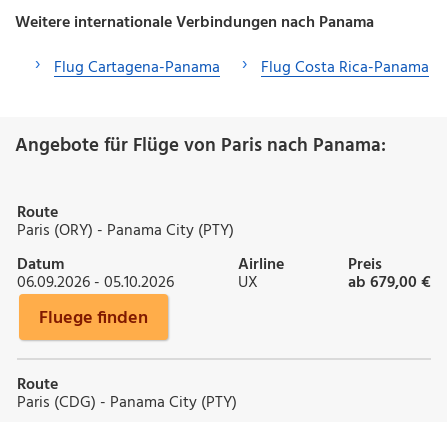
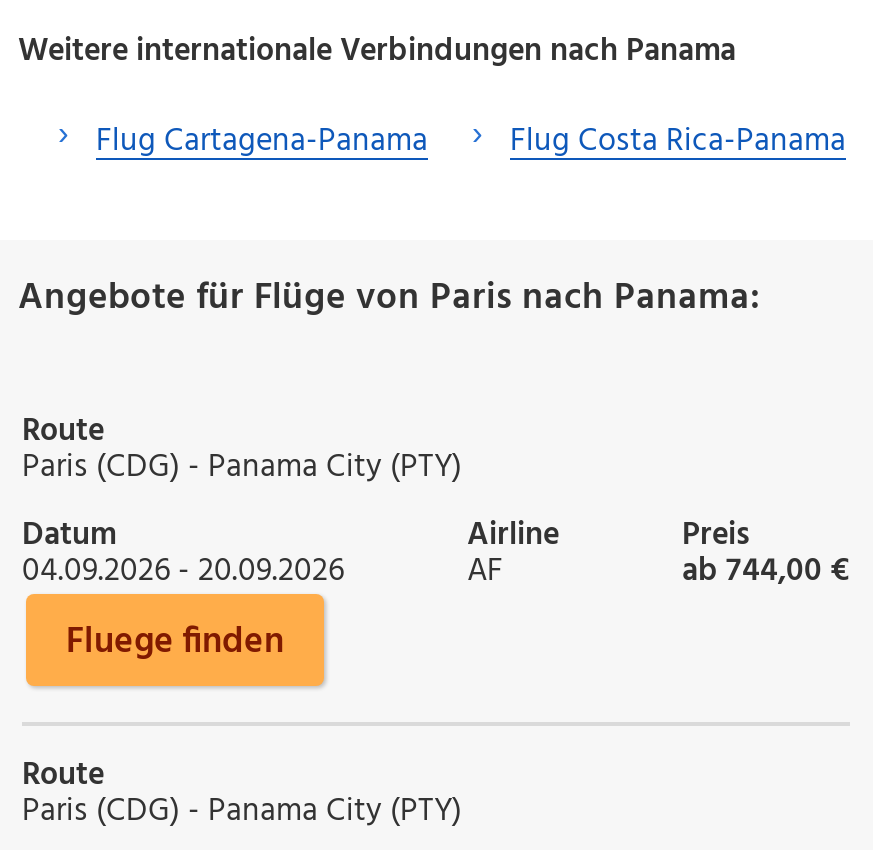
- Paris (ORY) - Panama City (PTY)
+ Paris (CDG) - Panama City (PTY)

- 06.09.2026 - 05.10.2026
+ 04.09.2026 - 20.09.2026

- UX
+ AF

- ab 679,00 €
+ ab 744,00 €
